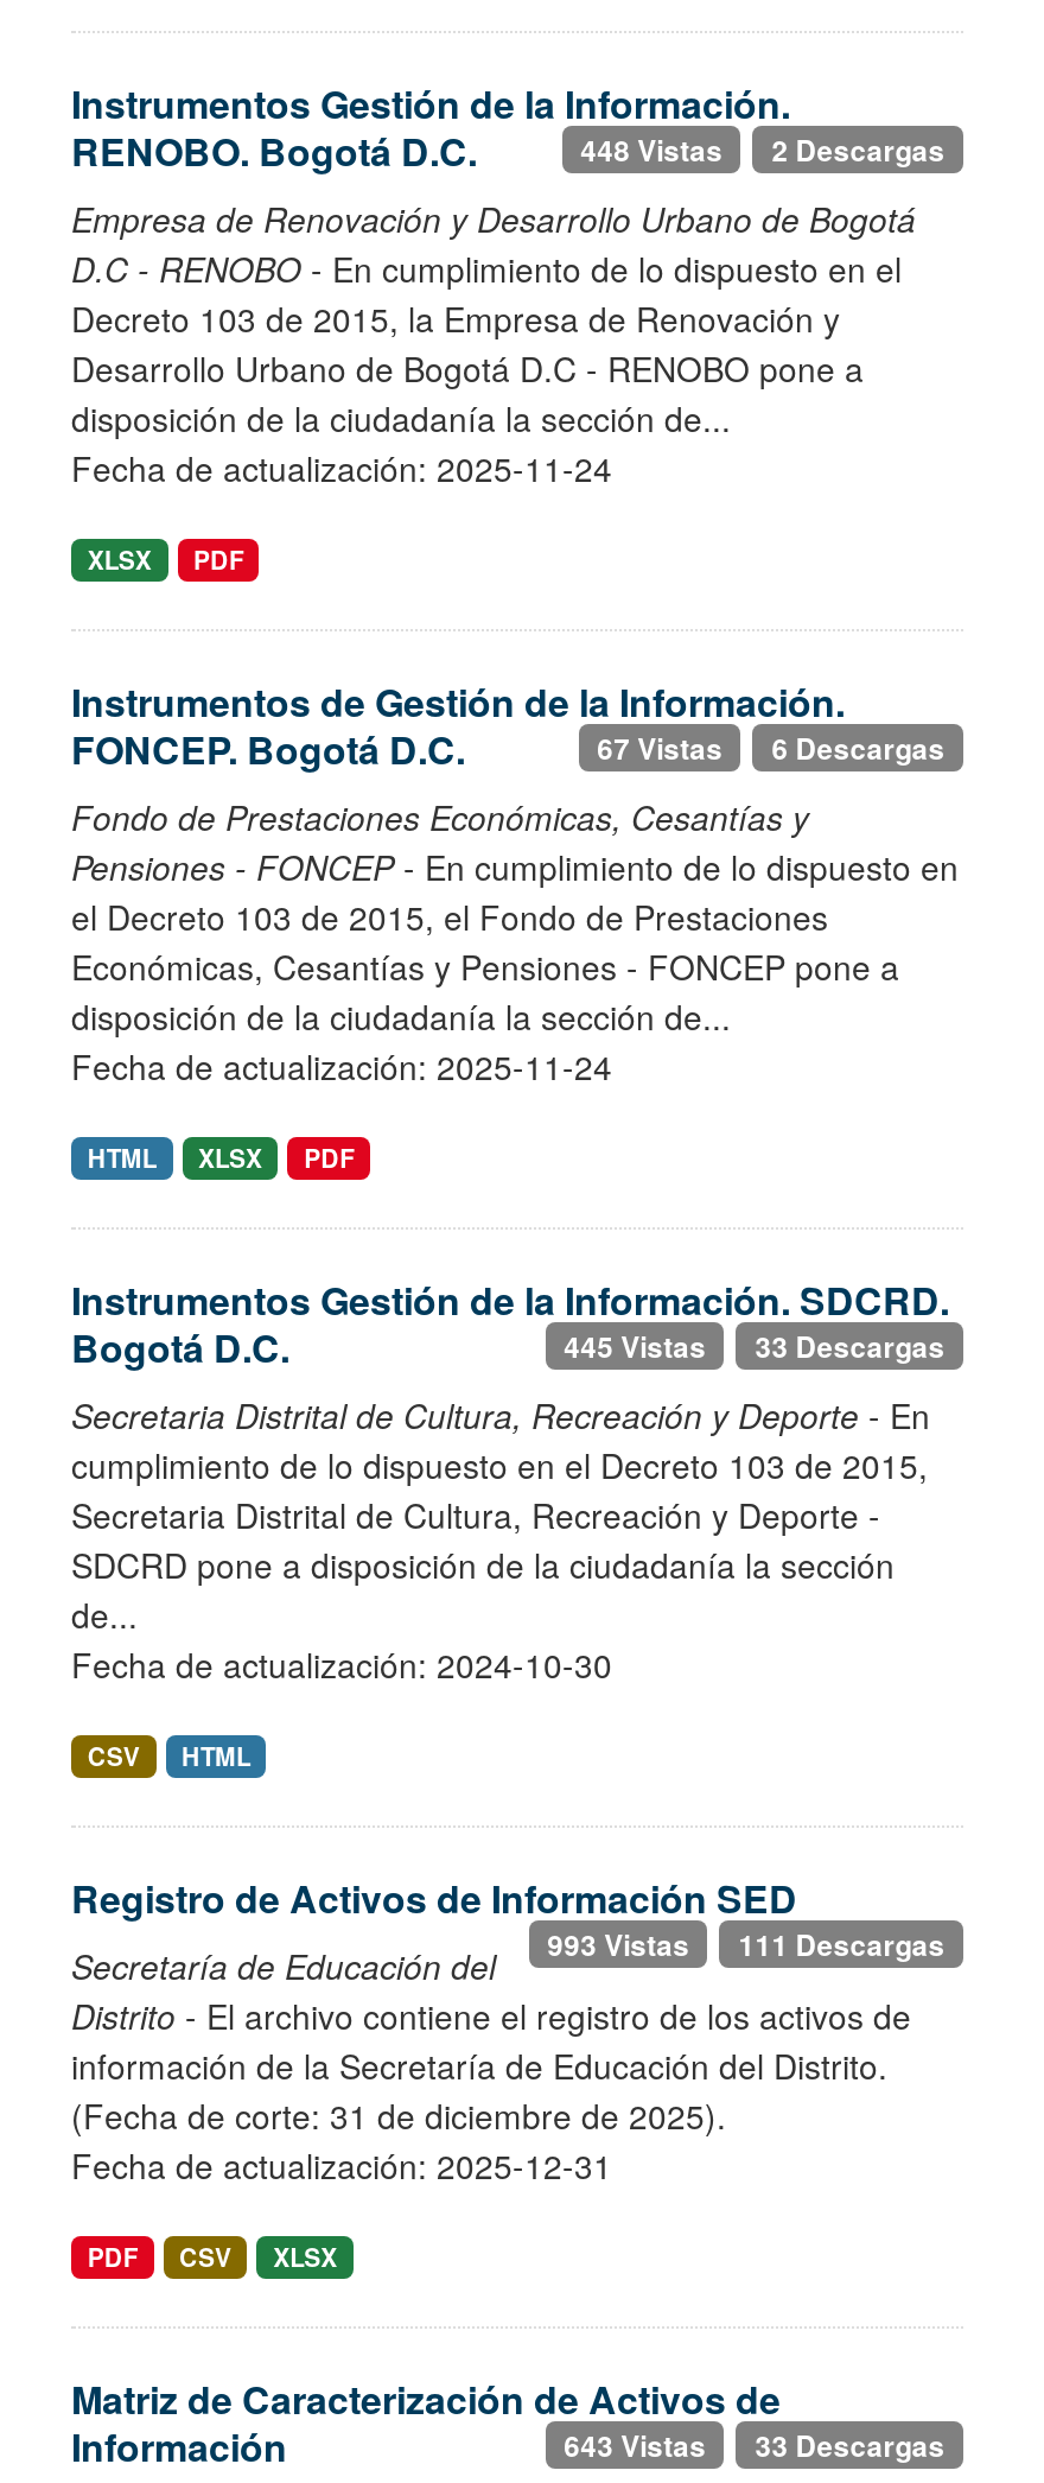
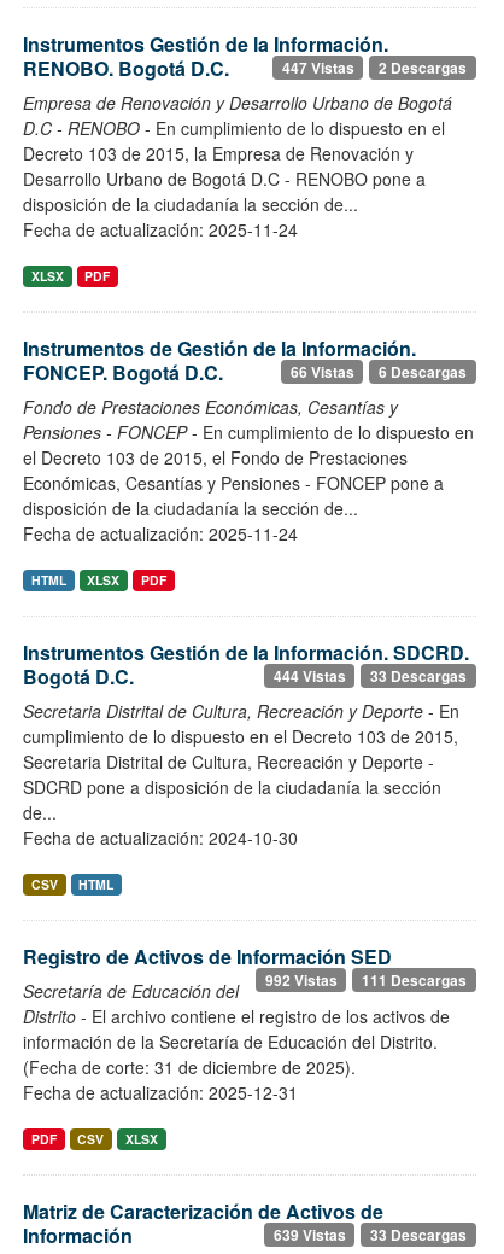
- 448 Vistas 2 Descargas
+ 447 Vistas 2 Descargas

- 67 Vistas 6 Descargas
+ 66 Vistas 6 Descargas

- 445 Vistas 33 Descargas
+ 444 Vistas 33 Descargas

- Secretaría de Educación del 993 Vistas 111 Descargas
+ Secretaría de Educación del 992 Vistas 111 Descargas

- 643 Vistas 33 Descargas
+ 639 Vistas 33 Descargas
